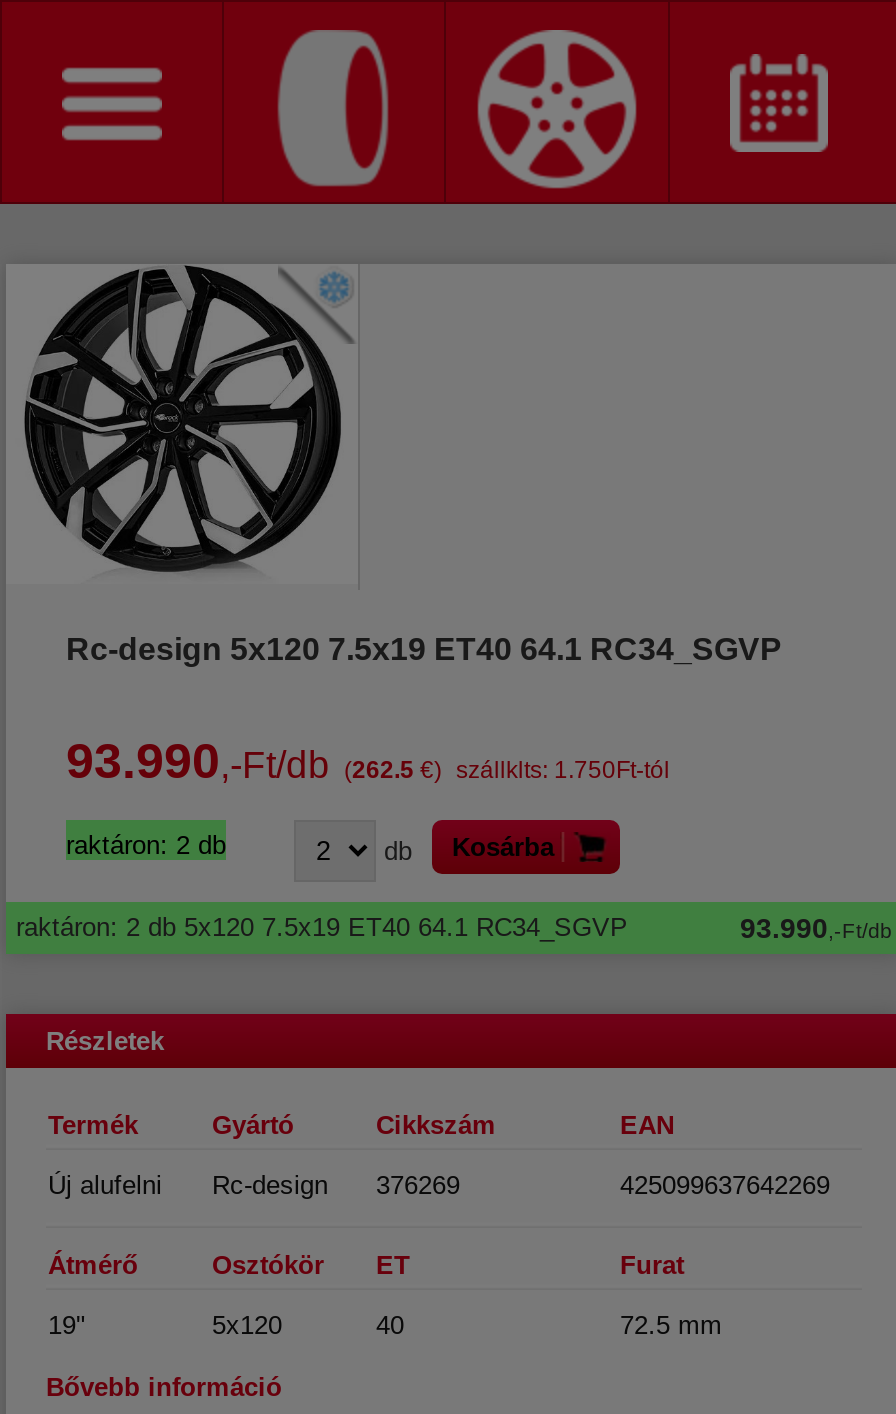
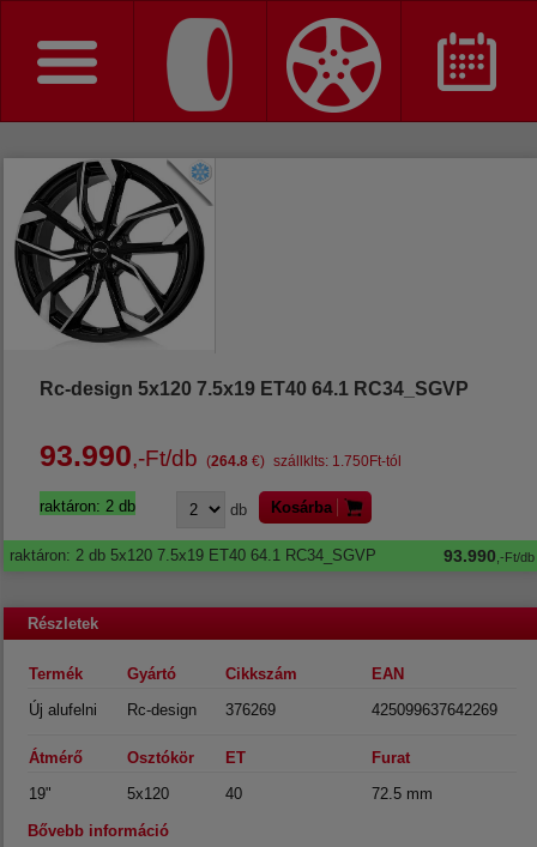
- 93.990,-Ft/db (262.5€) szállklts: 1.750Ft-tól
+ 93.990,-Ft/db (264.8€) szállklts: 1.750Ft-tól
